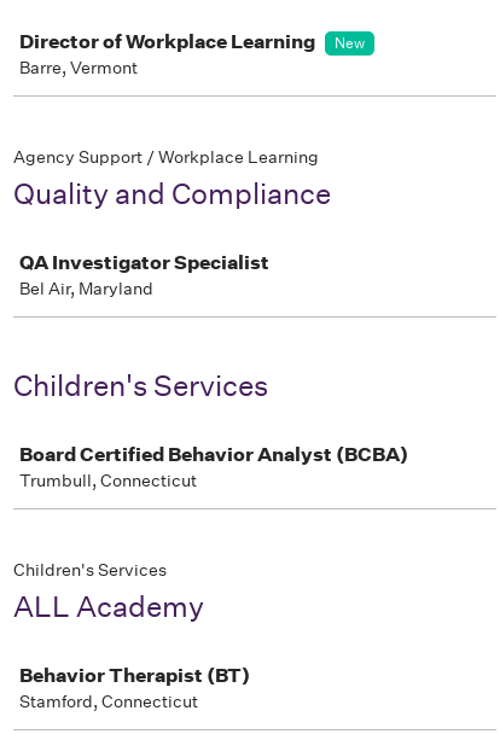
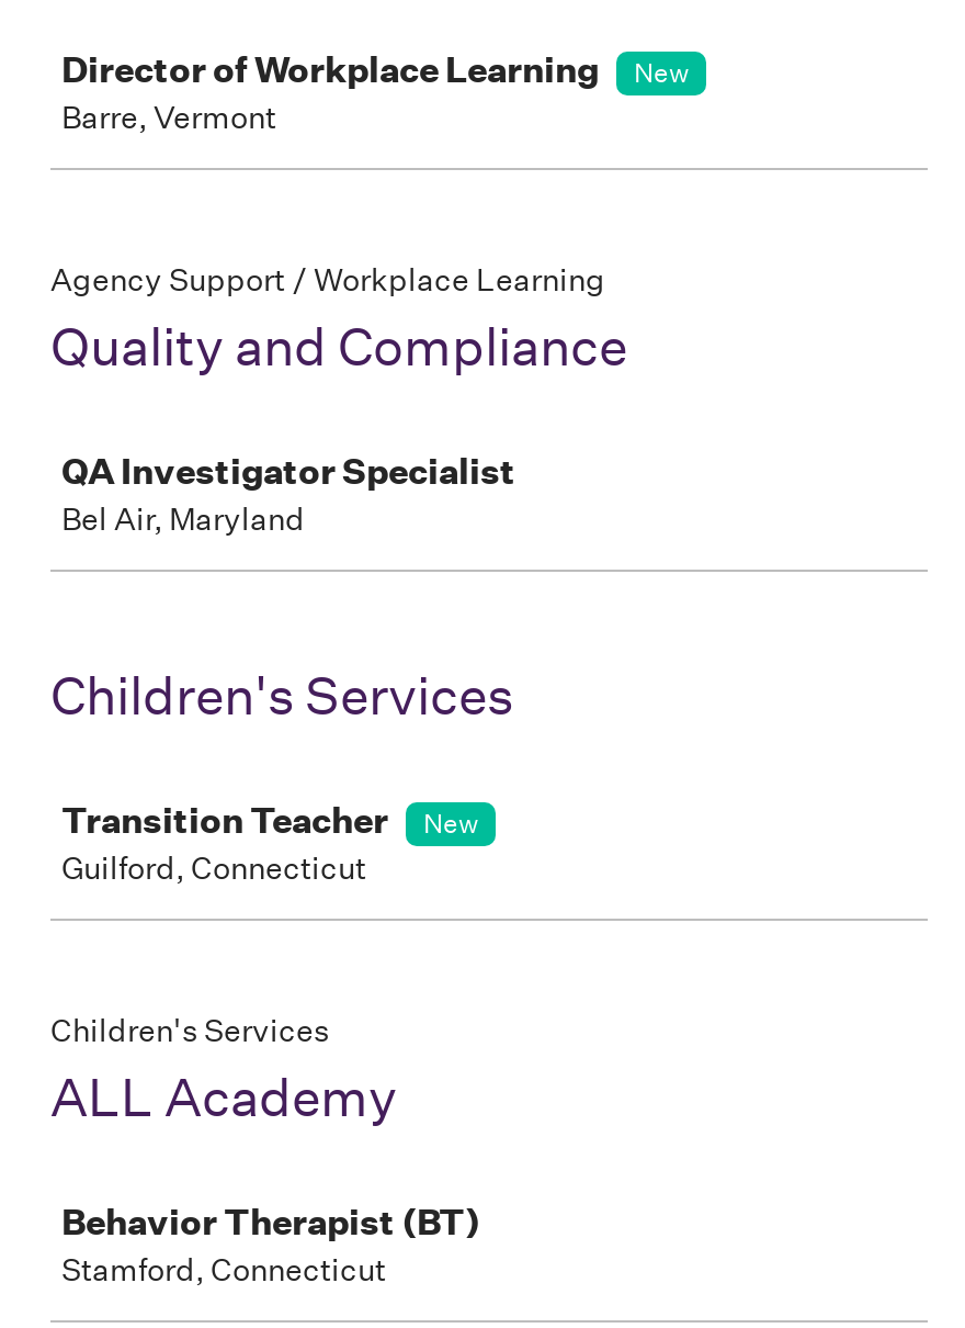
- Board Certified Behavior Analyst (BCBA)
- Trumbull, Connecticut
+ Transition Teacher
+ New
+ Guilford, Connecticut
